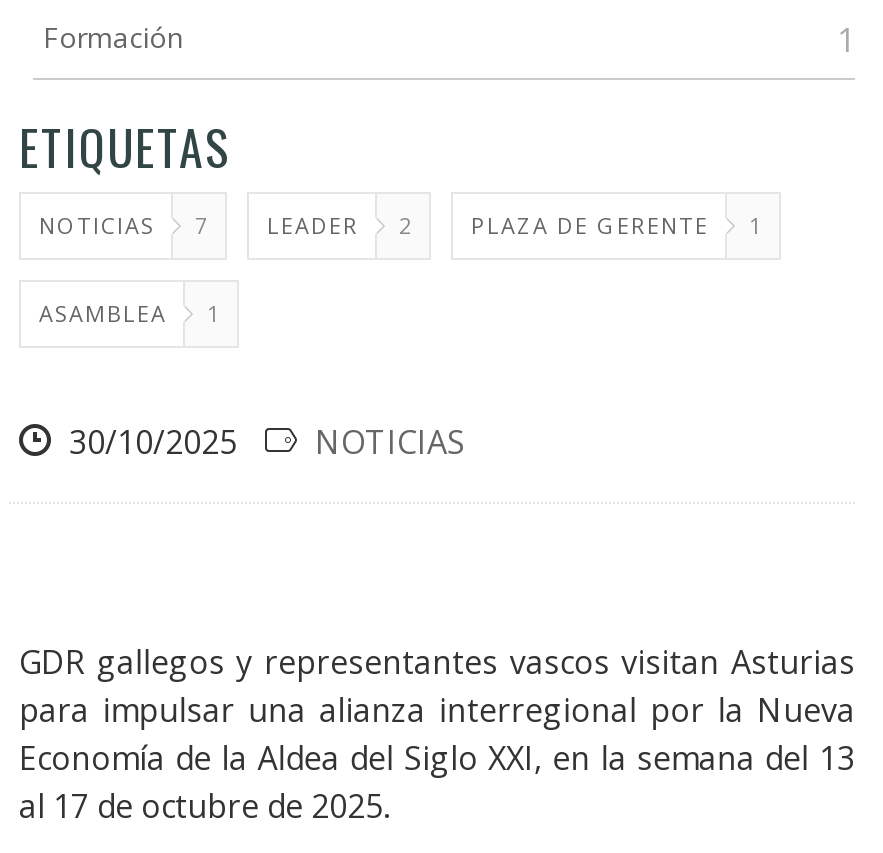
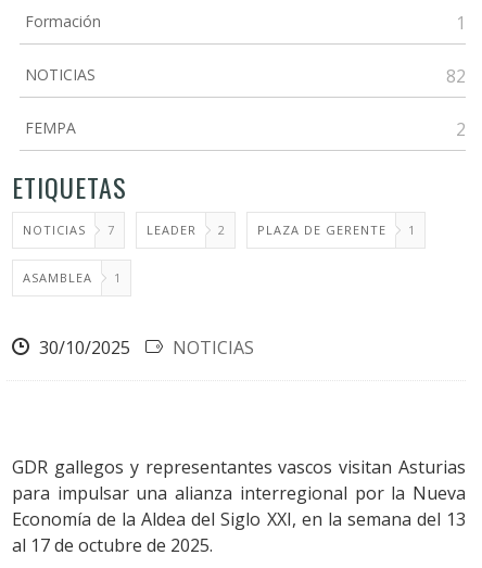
+ NOTICIAS
+ 82
+ FEMPA
+ 2
